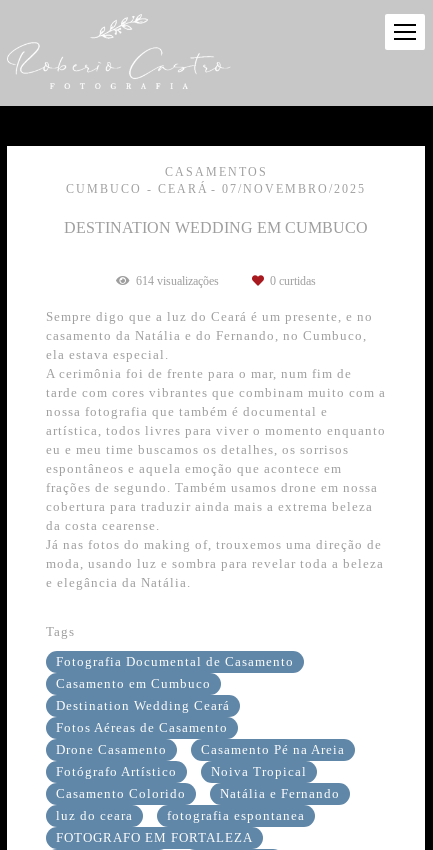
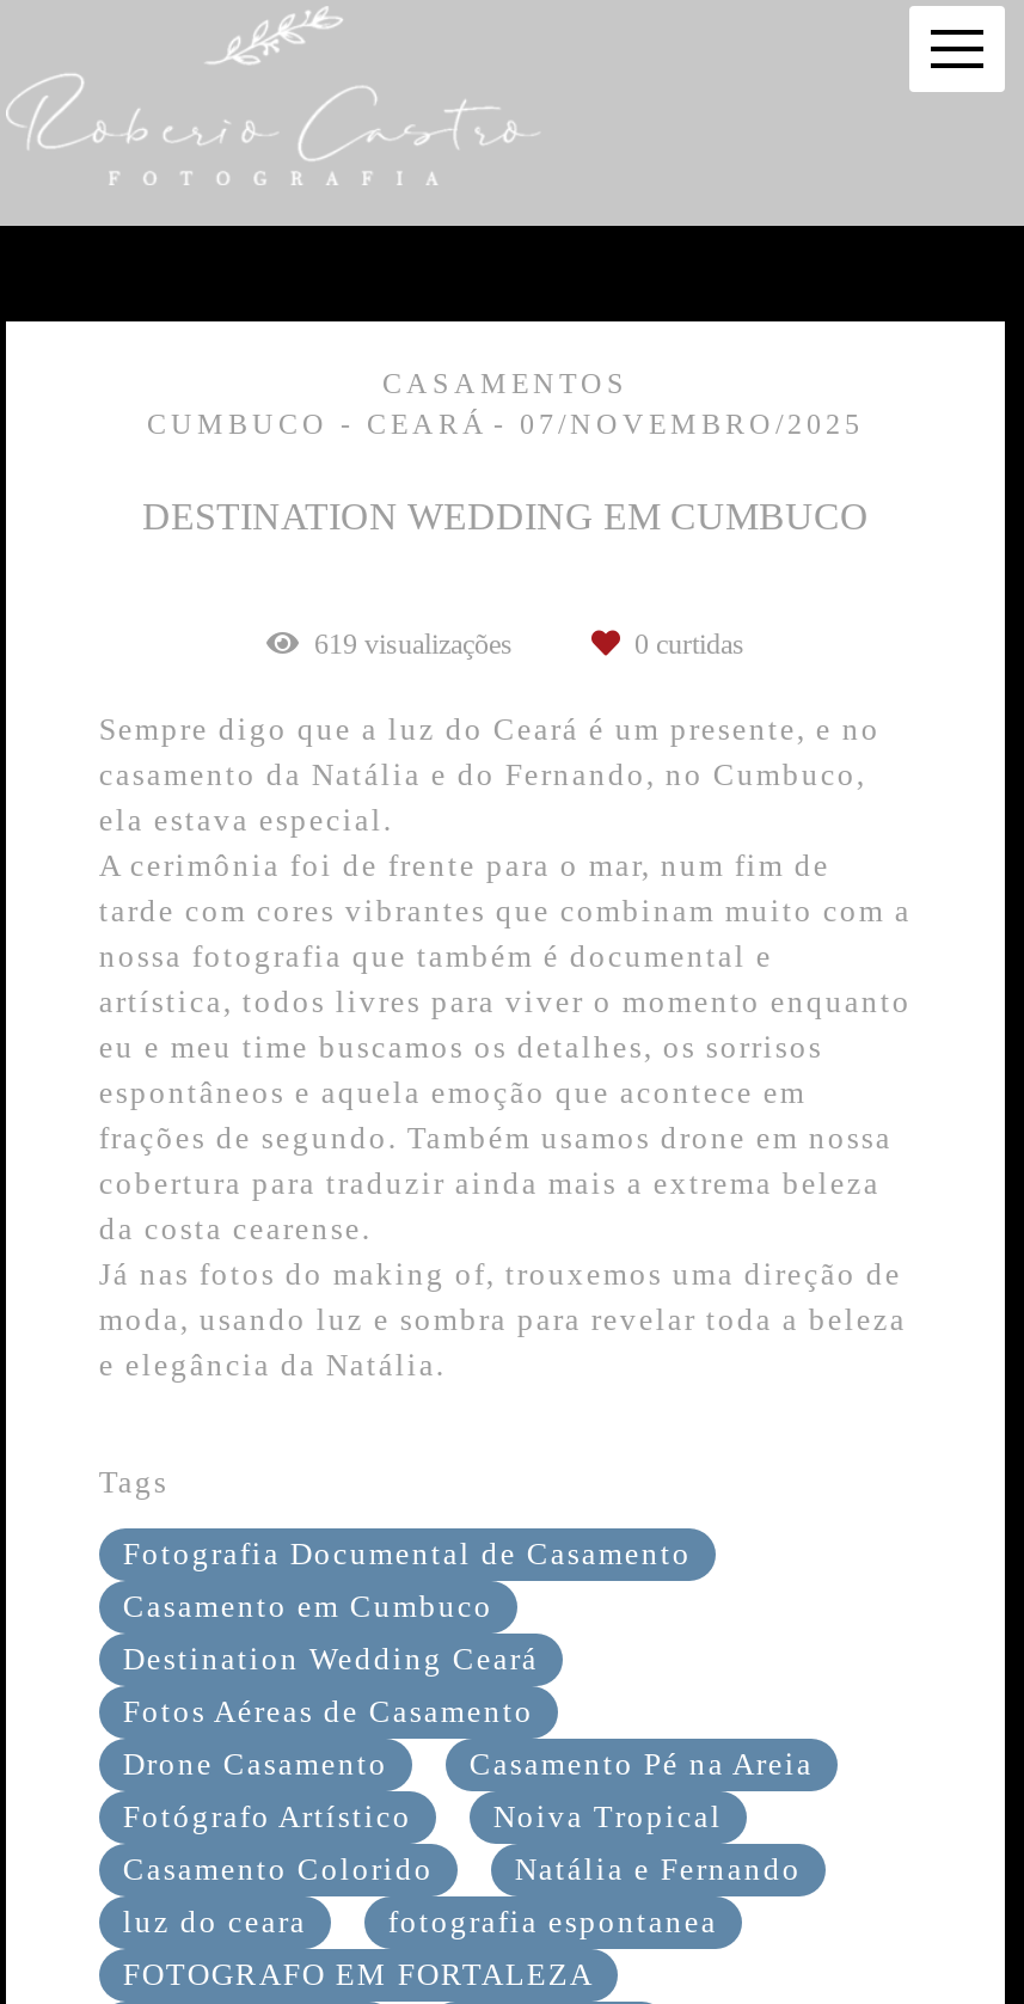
- 614 visualizações
+ 619 visualizações
